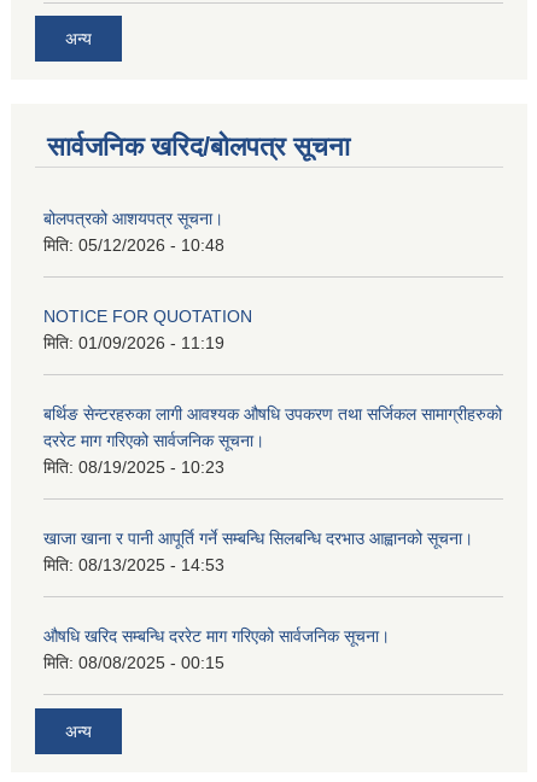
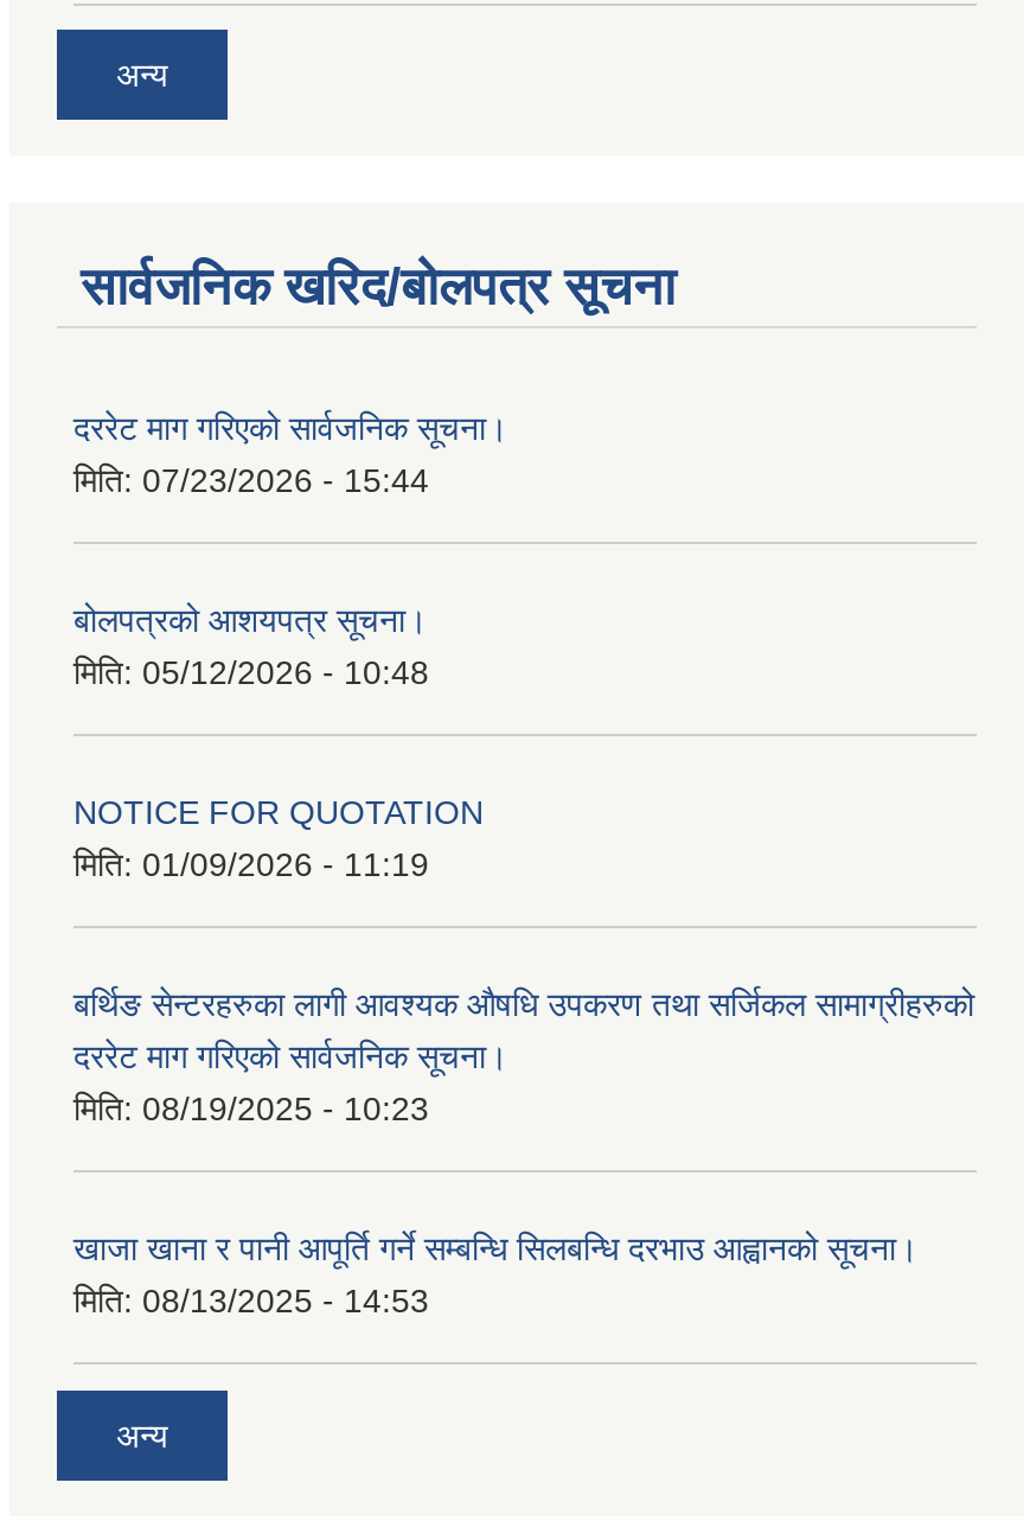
+ दररेट माग गरिएको सार्वजनिक सूचना।
+ मिति: 07/23/2026 - 15:44

moved down: बोलपत्रको आशयपत्र सूचना। | मिति: 05/12/2026 - 10:48 | NOTICE FOR QUOTATION | ... | खाजा खाना र पानी आपूर्ति गर्ने सम्बन्धि सिलबन्धि दरभाउ आह्वानको सूचना। | मिति: 08/13/2025 - 14:53

- औषधि खरिद सम्बन्धि दररेट माग गरिएको सार्वजनिक सूचना।
- मिति: 08/08/2025 - 00:15
